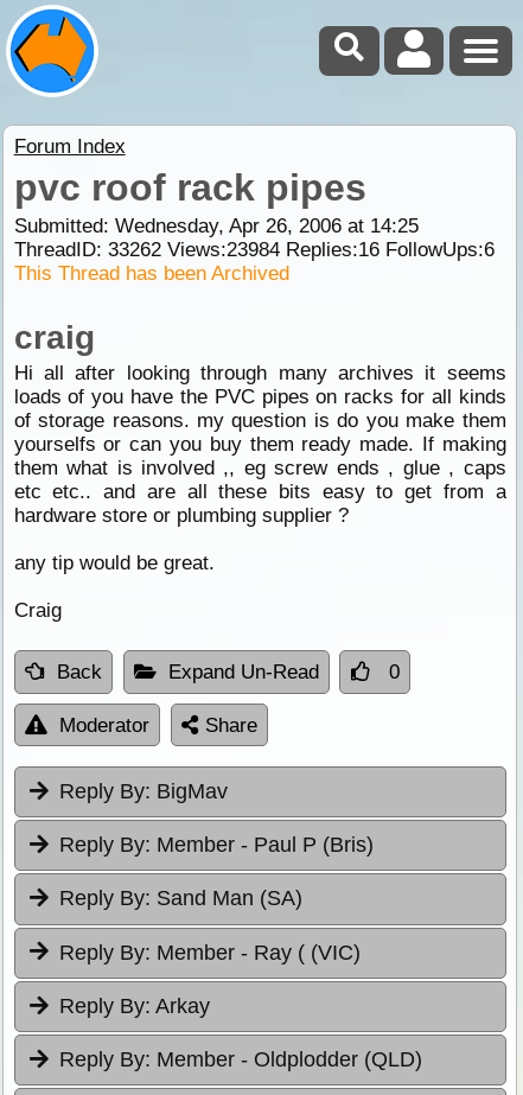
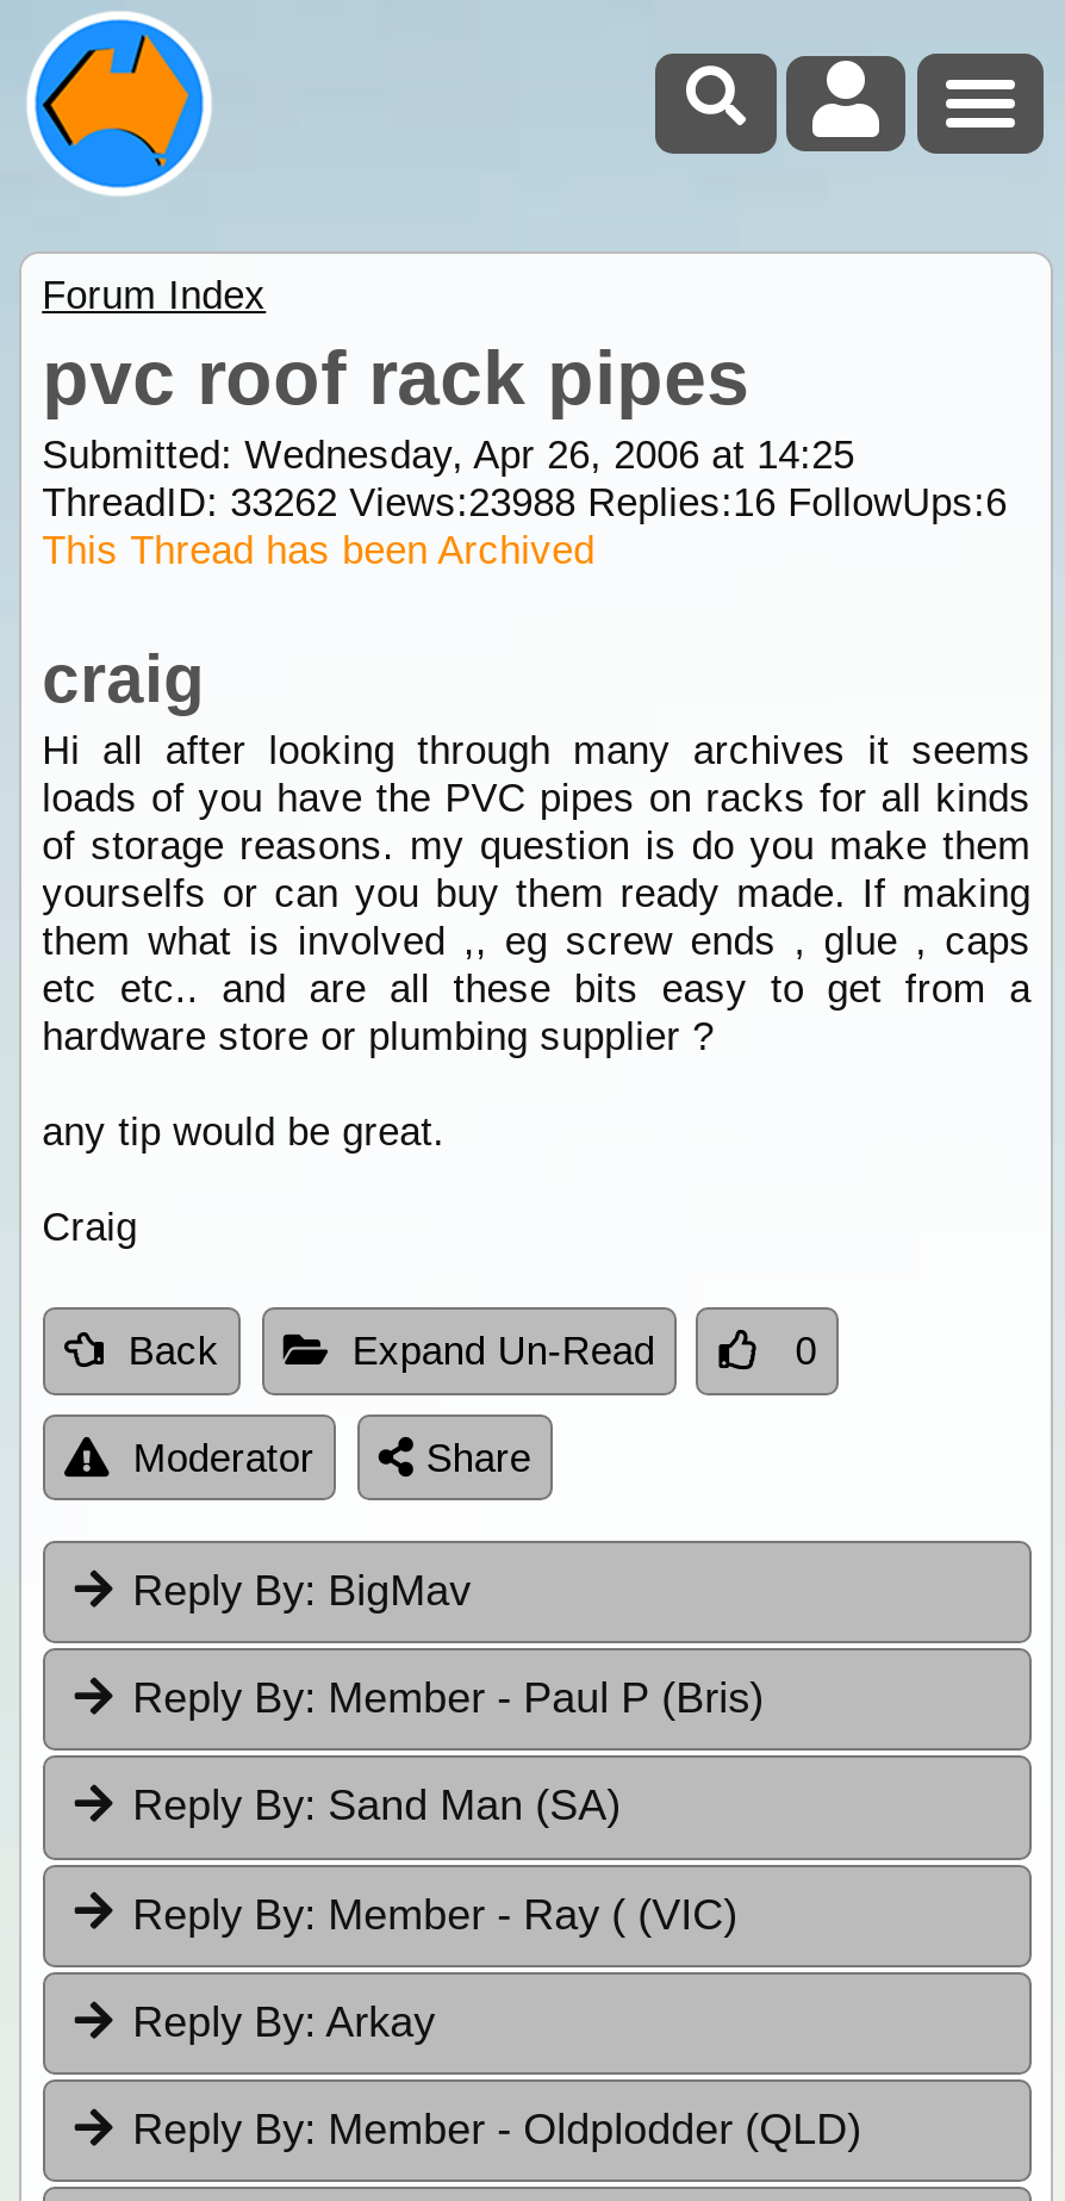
- ThreadID: 33262 Views:23984 Replies:16 FollowUps:6
+ ThreadID: 33262 Views:23988 Replies:16 FollowUps:6
